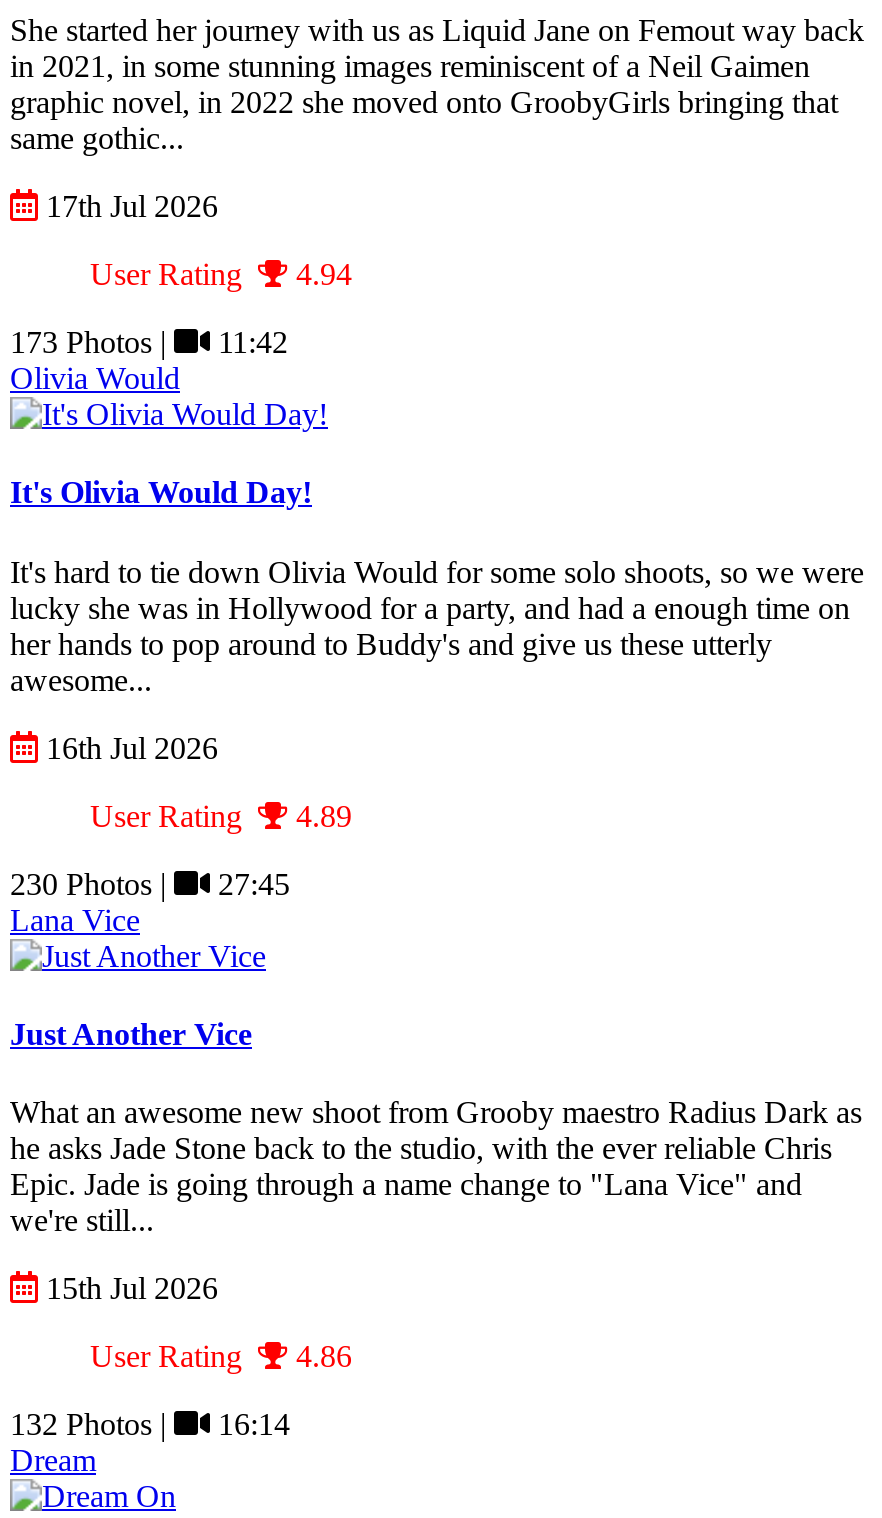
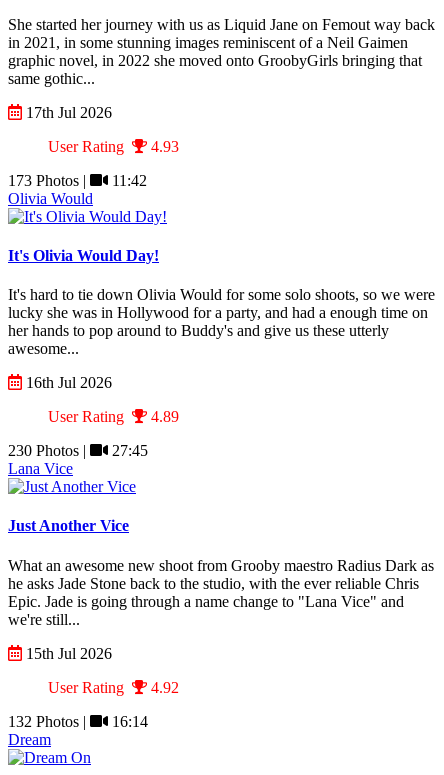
- User Rating 4.94
+ User Rating 4.93

- User Rating 4.86
+ User Rating 4.92
